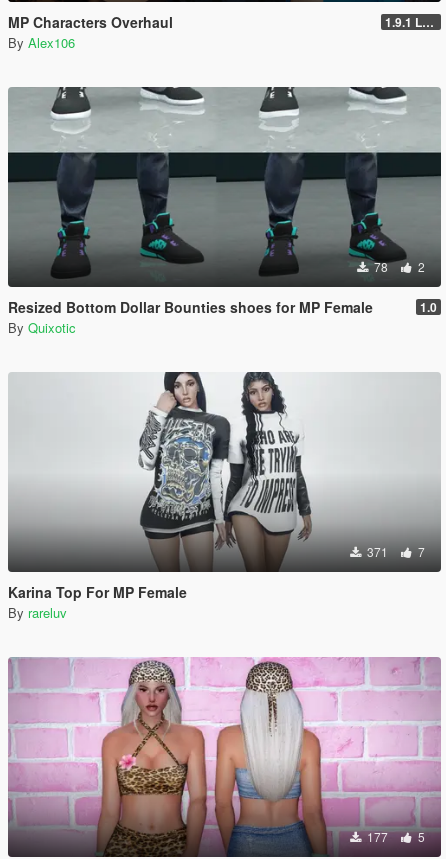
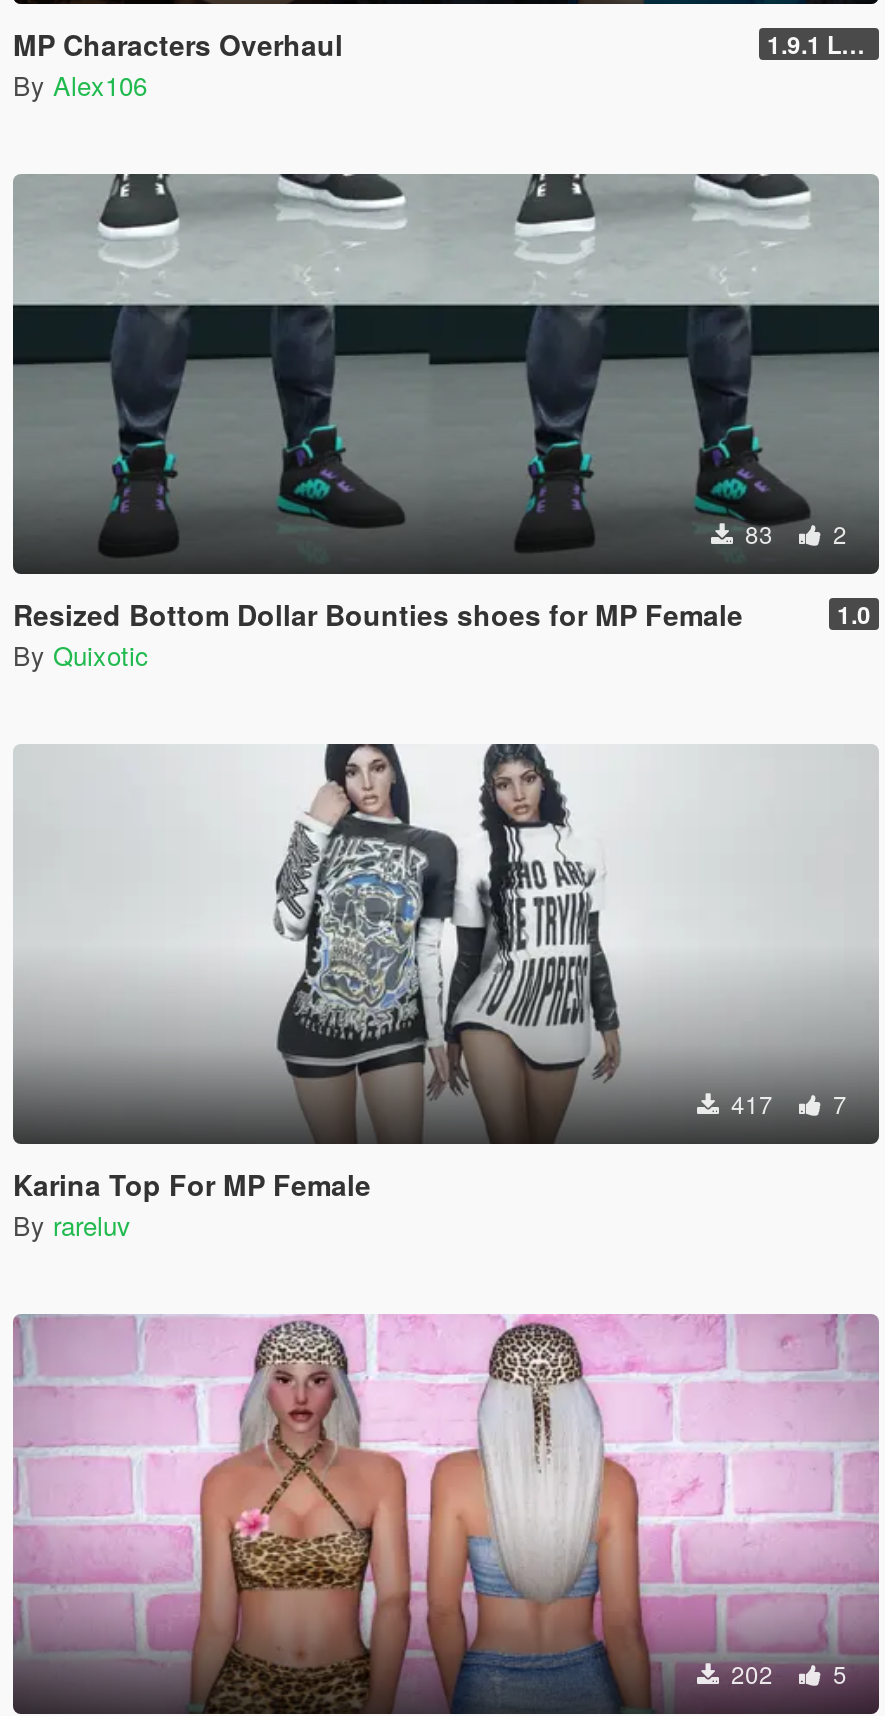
- 78 2
+ 83 2

- 371 7
+ 417 7

- 177 5
+ 202 5
